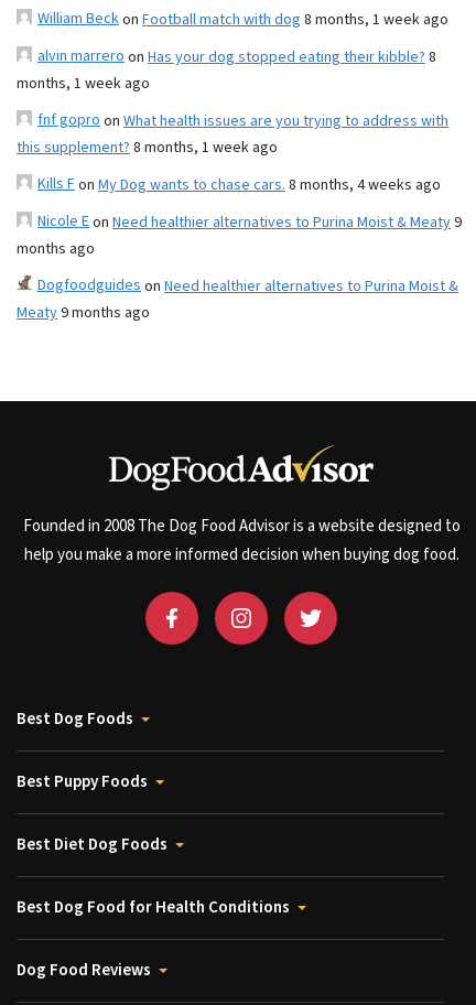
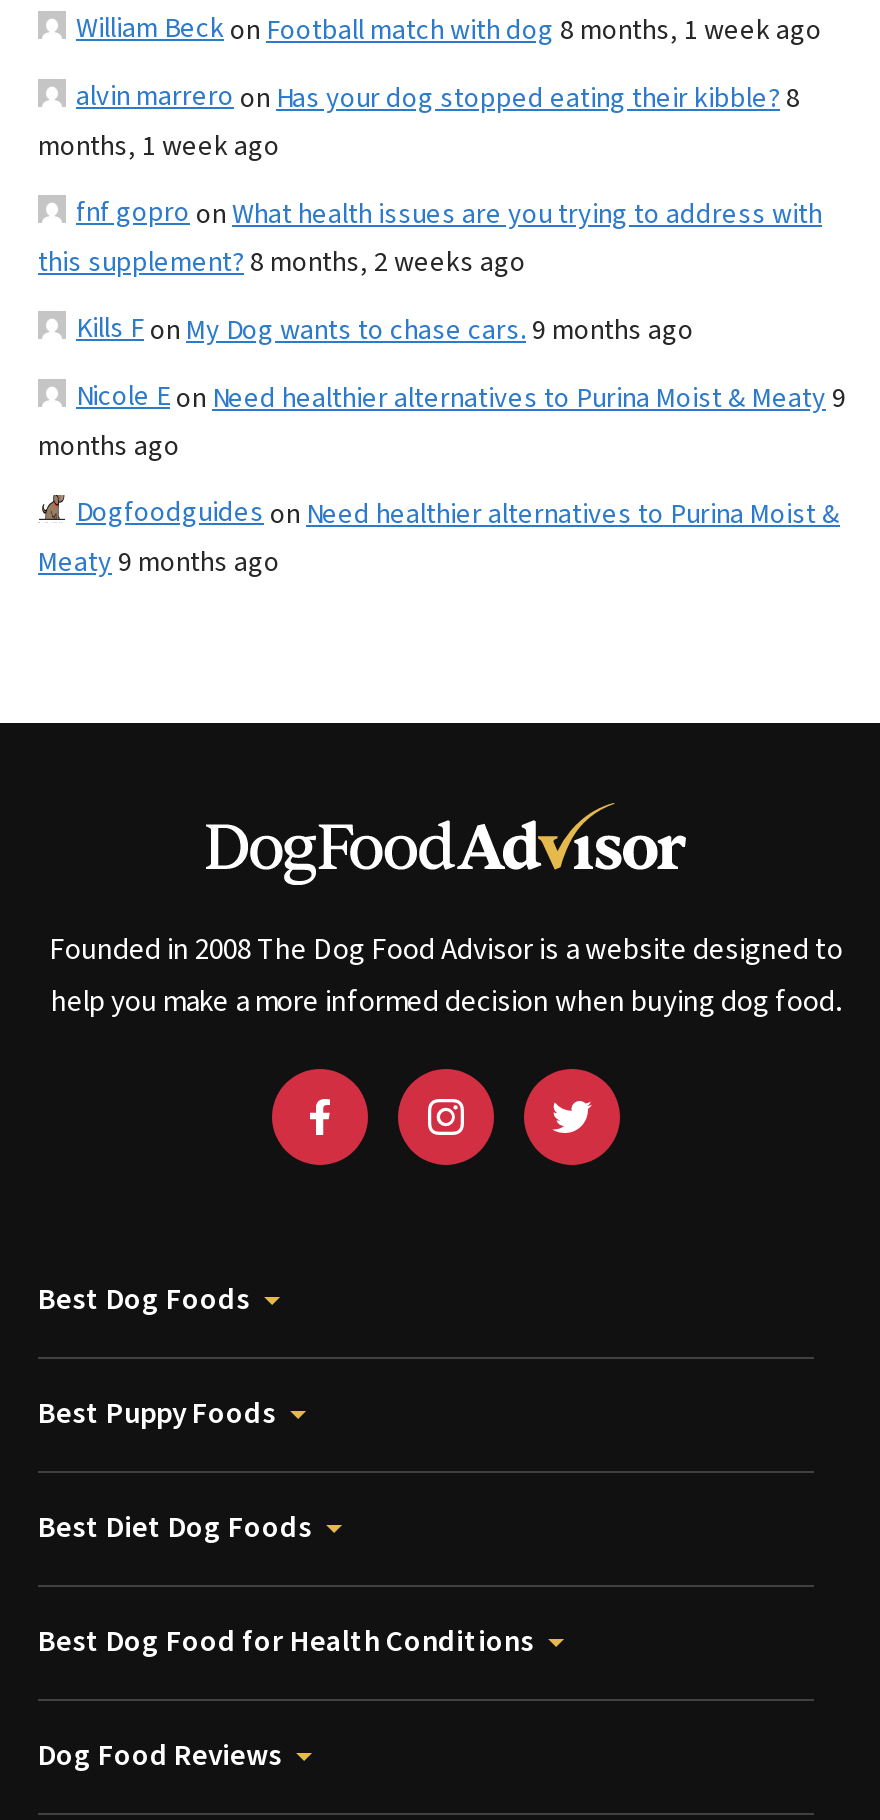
- this supplement? 8 months, 1 week ago
+ this supplement? 8 months, 2 weeks ago

- Kills Fon My Dog wants to chase cars. 8 months, 4 weeks ago
+ Kills Fon My Dog wants to chase cars. 9 months ago
